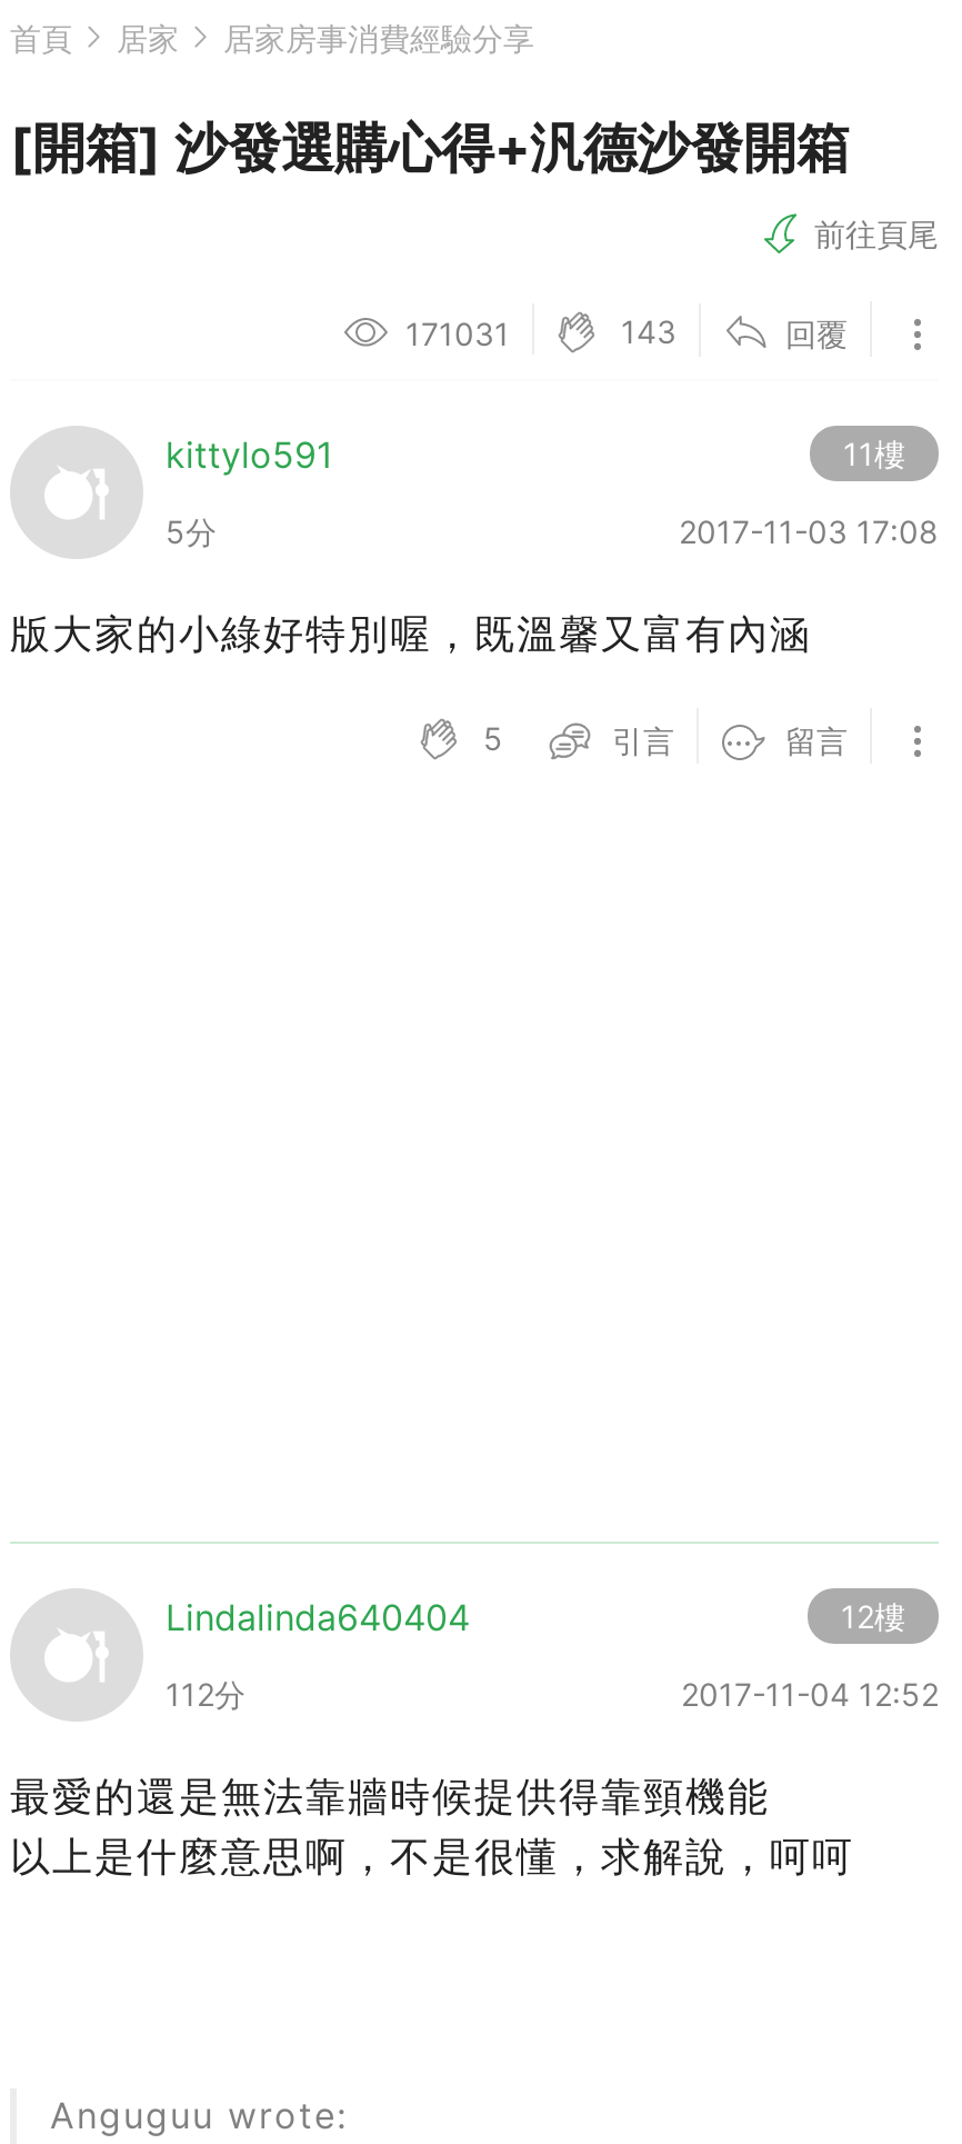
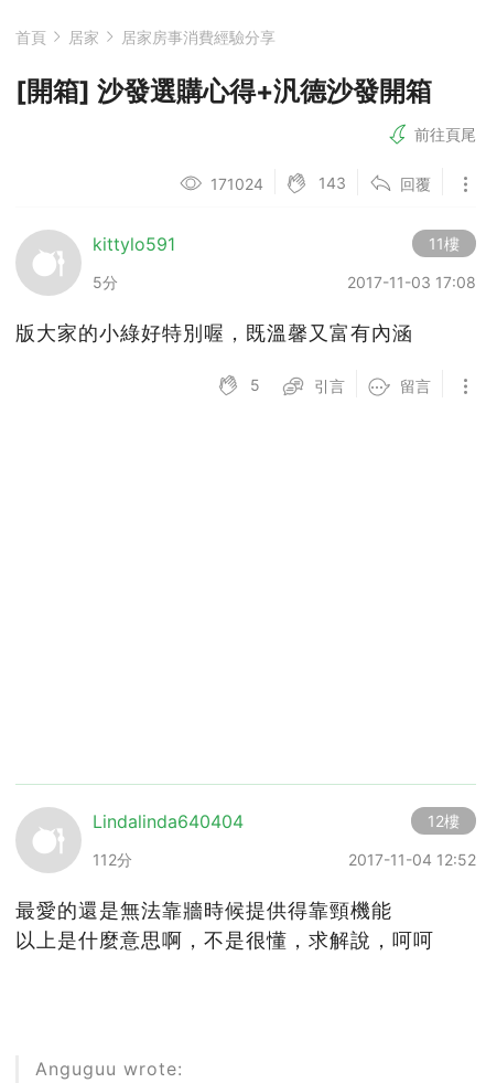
- 171031
+ 171024
